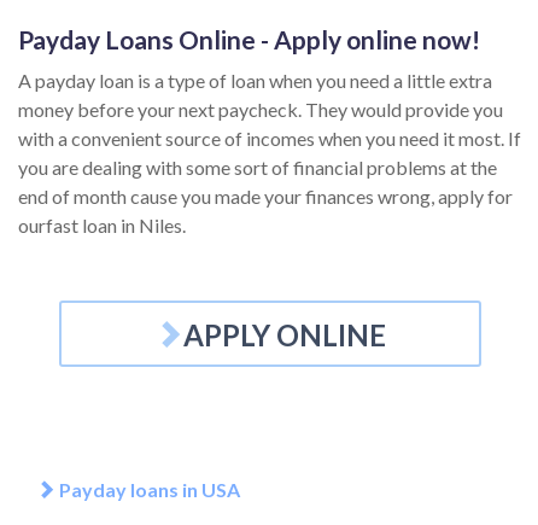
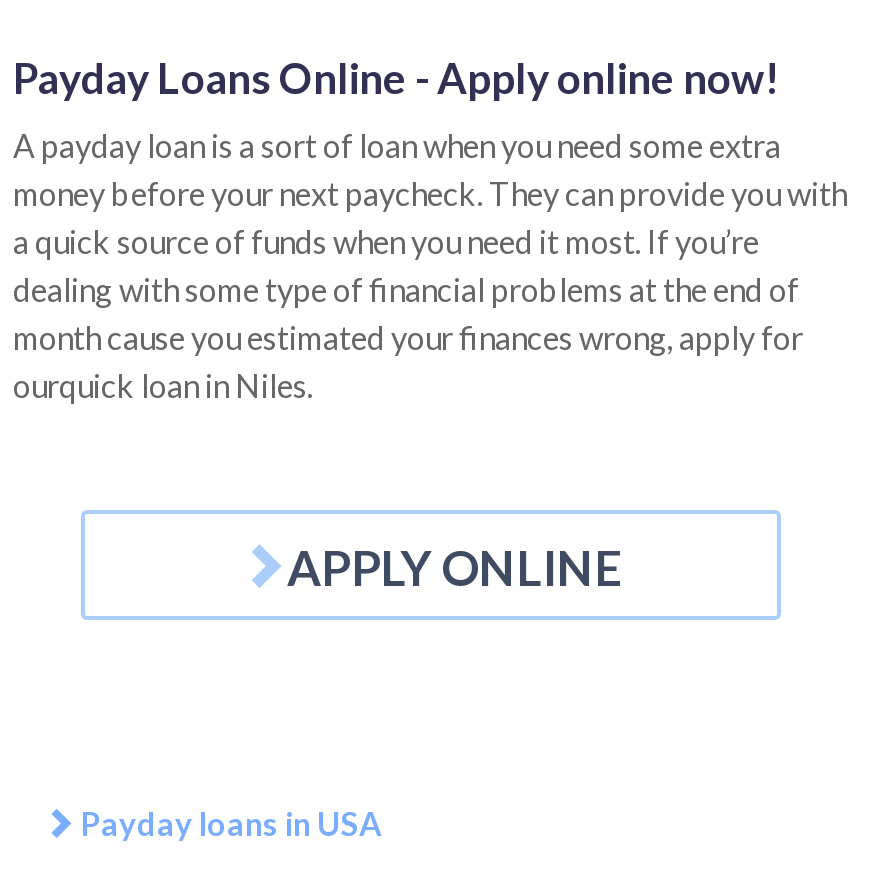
- A payday loan is a type of loan when you need a little extra
- money before your next paycheck. They would provide you
- with a convenient source of incomes when you need it most. If
- you are dealing with some sort of financial problems at the
- end of month cause you made your finances wrong, apply for
- ourfast loan in Niles.
+ A payday loan is a sort of loan when you need some extra
+ money before your next paycheck. They can provide you with
+ a quick source of funds when you need it most. If you’re
+ dealing with some type of financial problems at the end of
+ month cause you estimated your finances wrong, apply for
+ ourquick loan in Niles.
